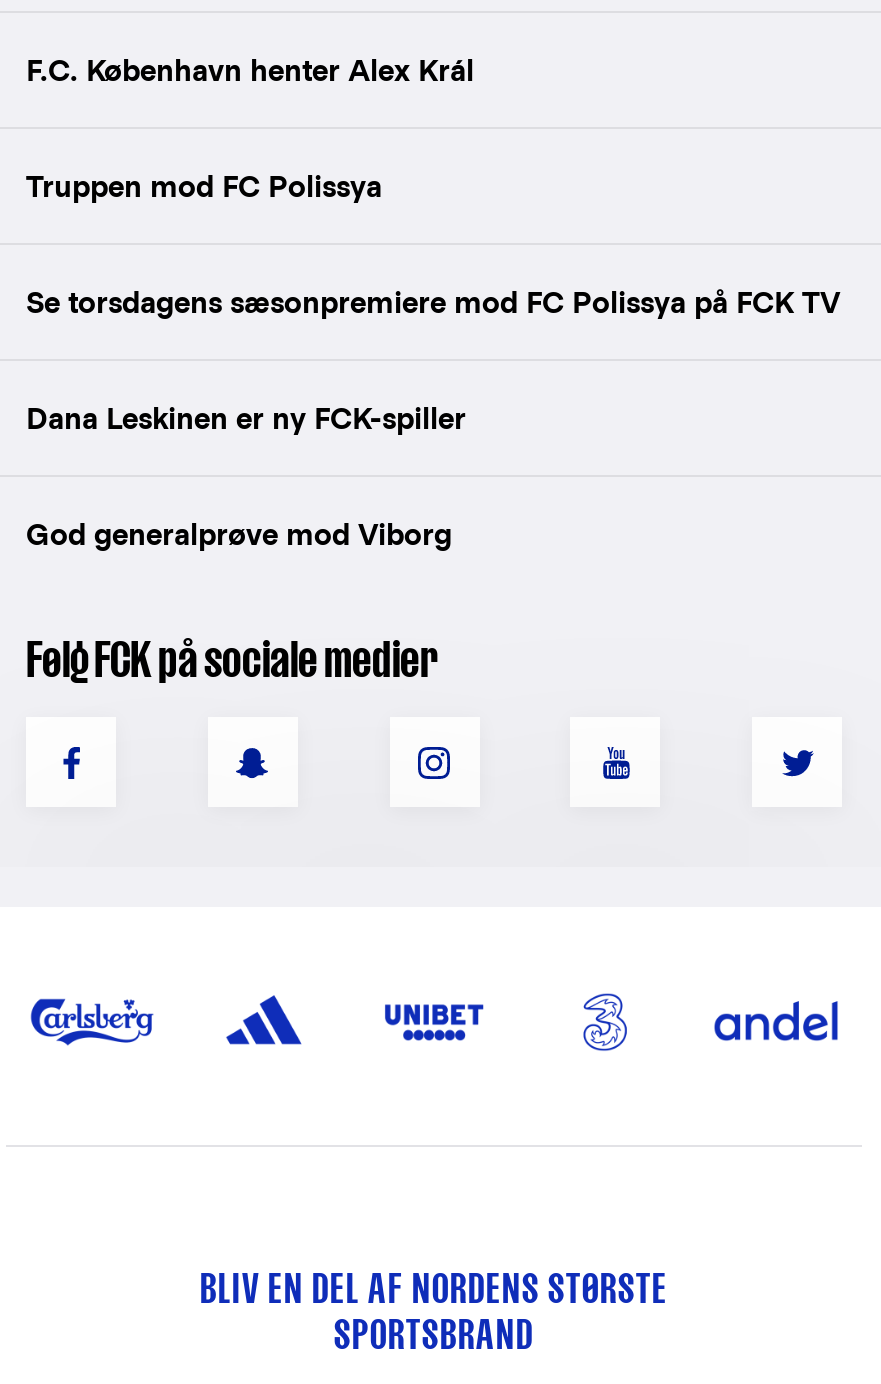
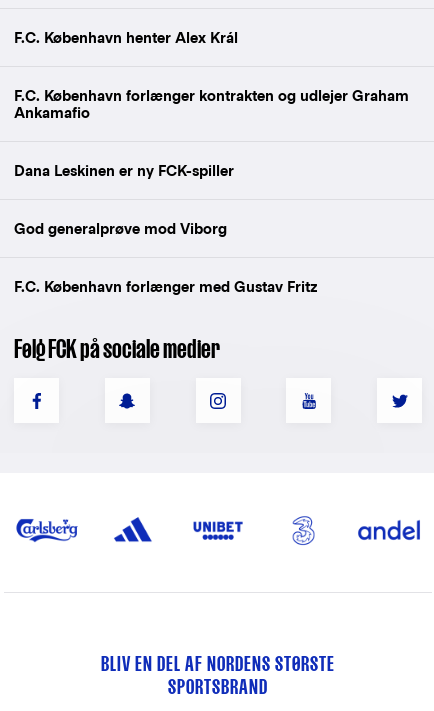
- Truppen mod FC Polissya
- Se torsdagens sæsonpremiere mod FC Polissya på FCK TV
+ F.C. København forlænger kontrakten og udlejer Graham
+ Ankamafio

moved up: Dana Leskinen er ny FCK-spiller | God generalprøve mod Viborg

+ F.C. København forlænger med Gustav Fritz
